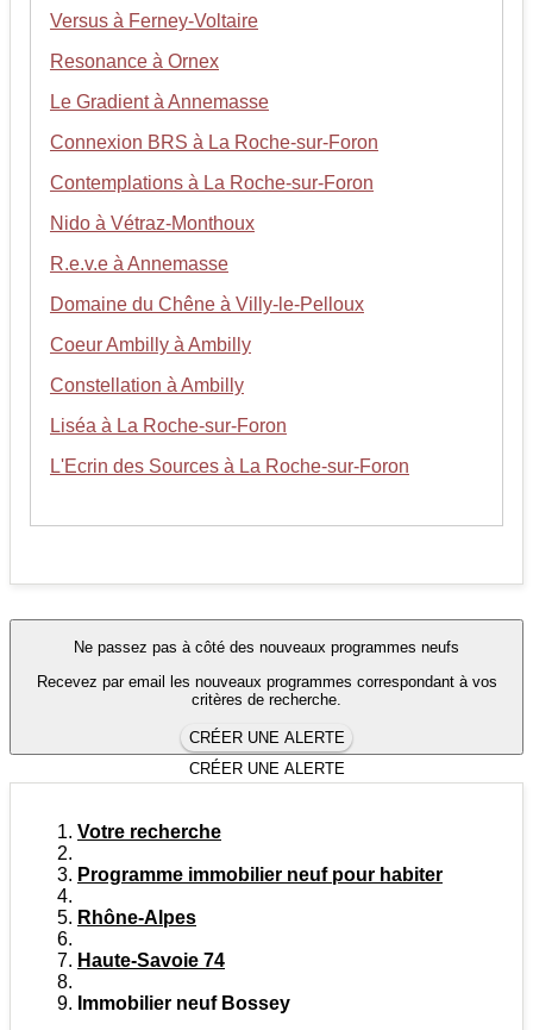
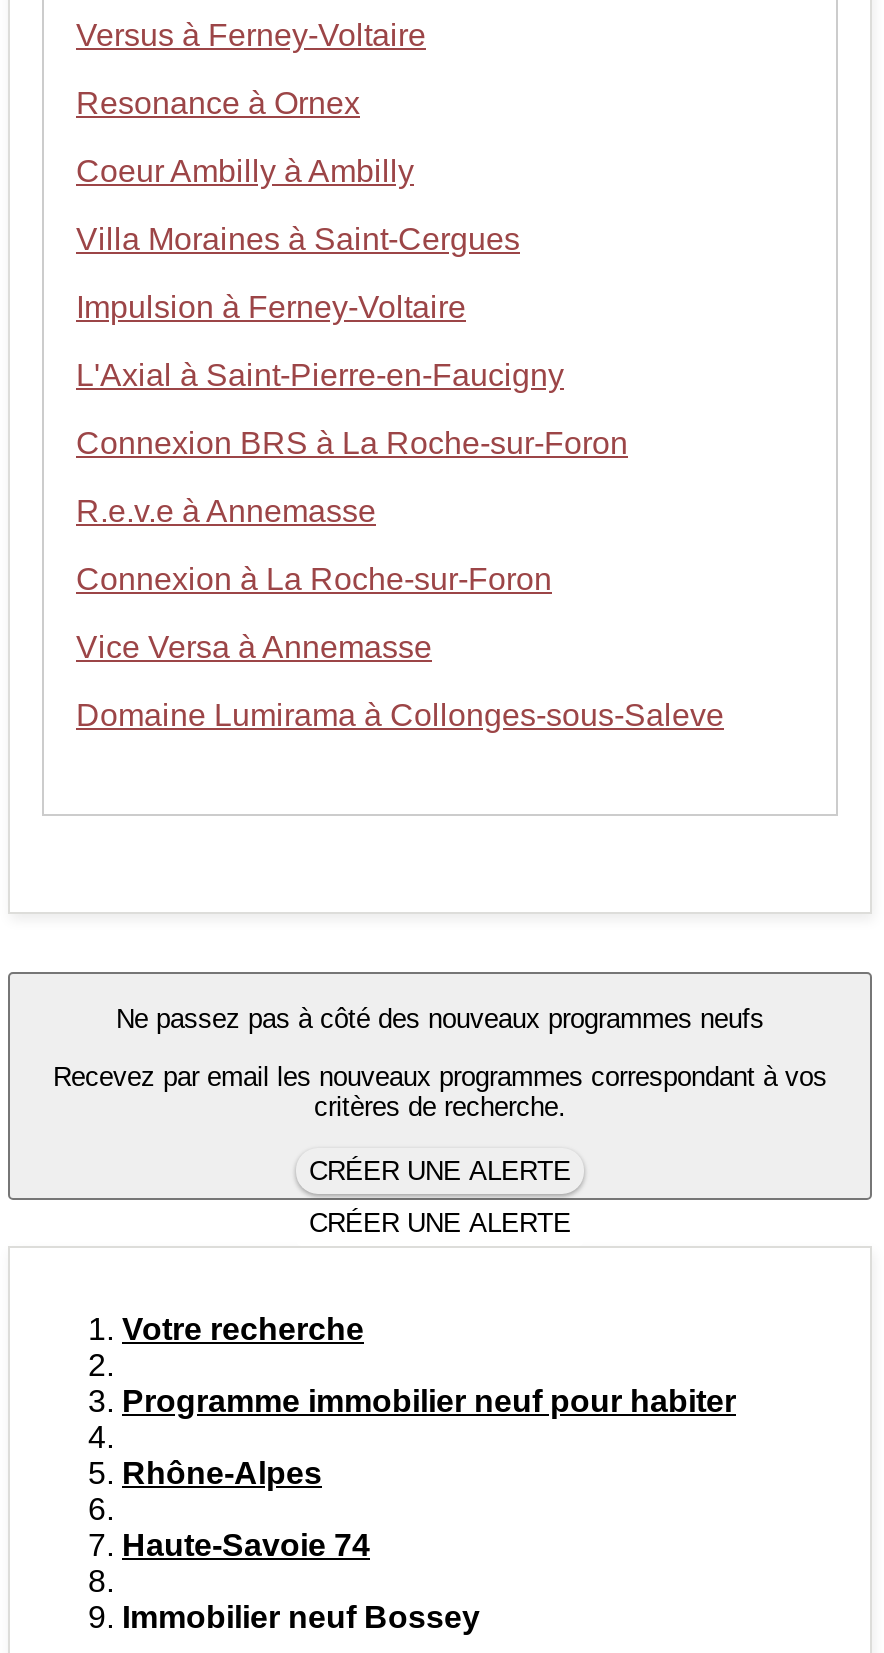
- Le Gradient à Annemasse
+ Villa Moraines à Saint-Cergues
+ Impulsion à Ferney-Voltaire
+ L'Axial à Saint-Pierre-en-Faucigny

moved down: Connexion BRS à La Roche-sur-Foron

- Contemplations à La Roche-sur-Foron
- Nido à Vétraz-Monthoux

moved down: R.e.v.e à Annemasse

- Domaine du Chêne à Villy-le-Pelloux
- Constellation à Ambilly
- Liséa à La Roche-sur-Foron
- L'Ecrin des Sources à La Roche-sur-Foron
+ Connexion à La Roche-sur-Foron
+ Vice Versa à Annemasse
+ Domaine Lumirama à Collonges-sous-Saleve

moved up: Coeur Ambilly à Ambilly
